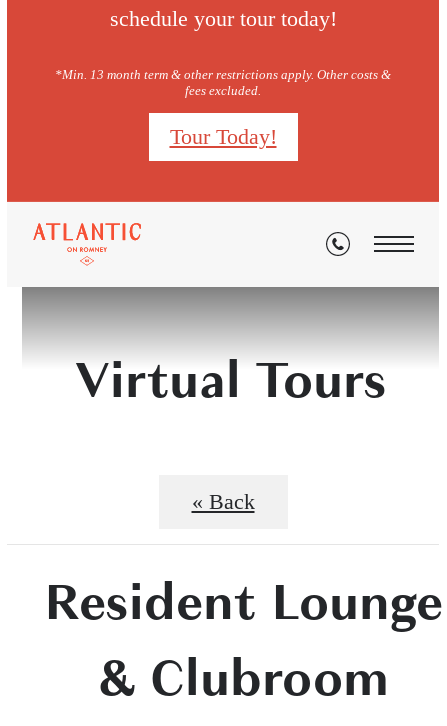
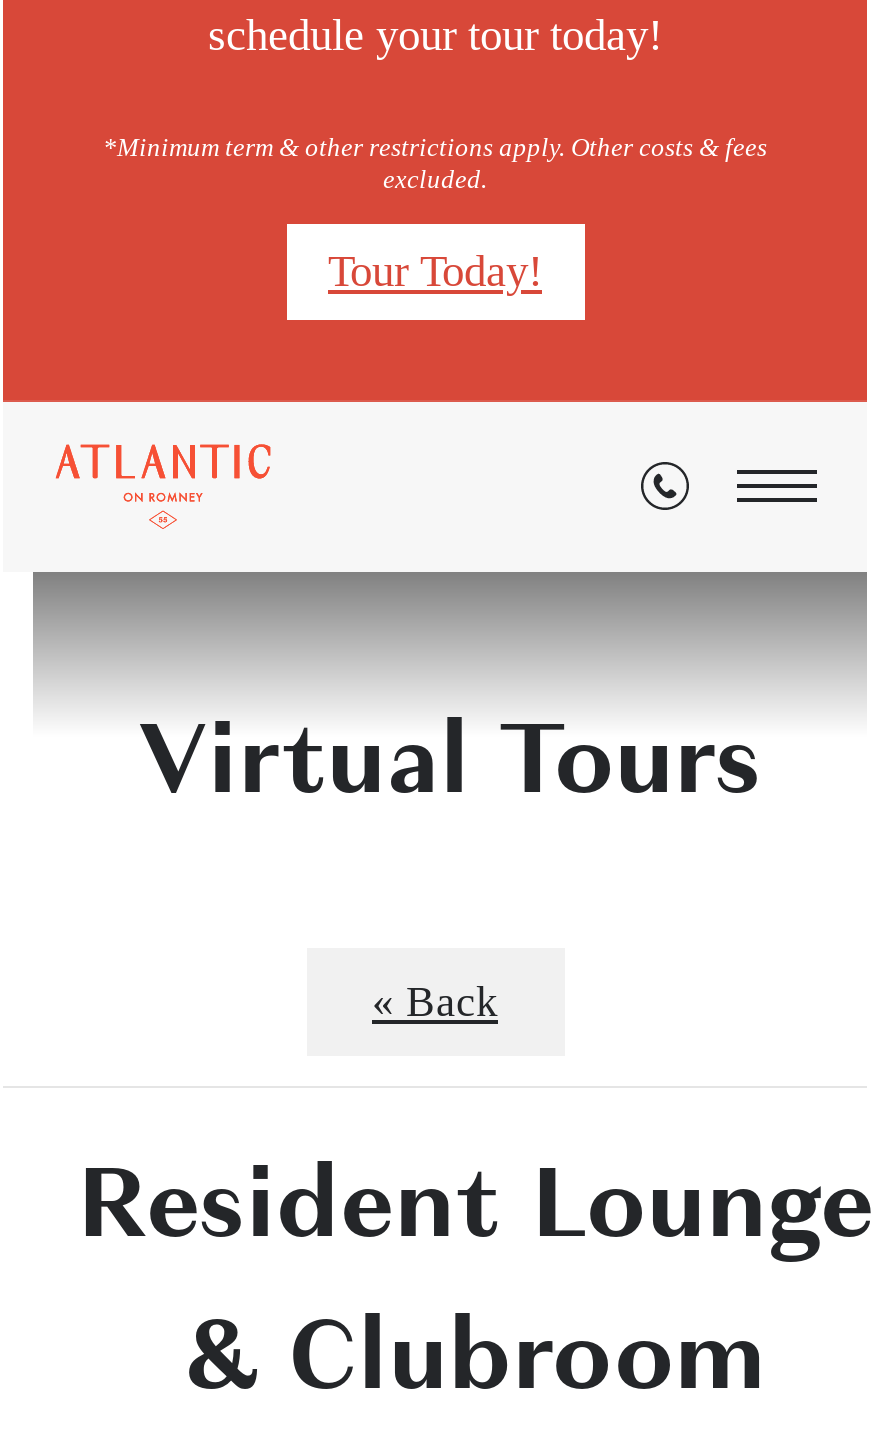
- *Min. 13 month term & other restrictions apply. Other costs &
- fees excluded.
+ *Minimum term & other restrictions apply. Other costs & fees
+ excluded.
